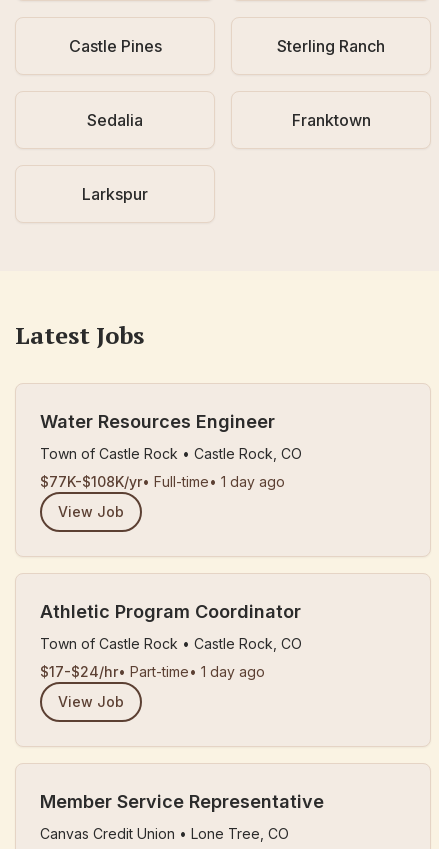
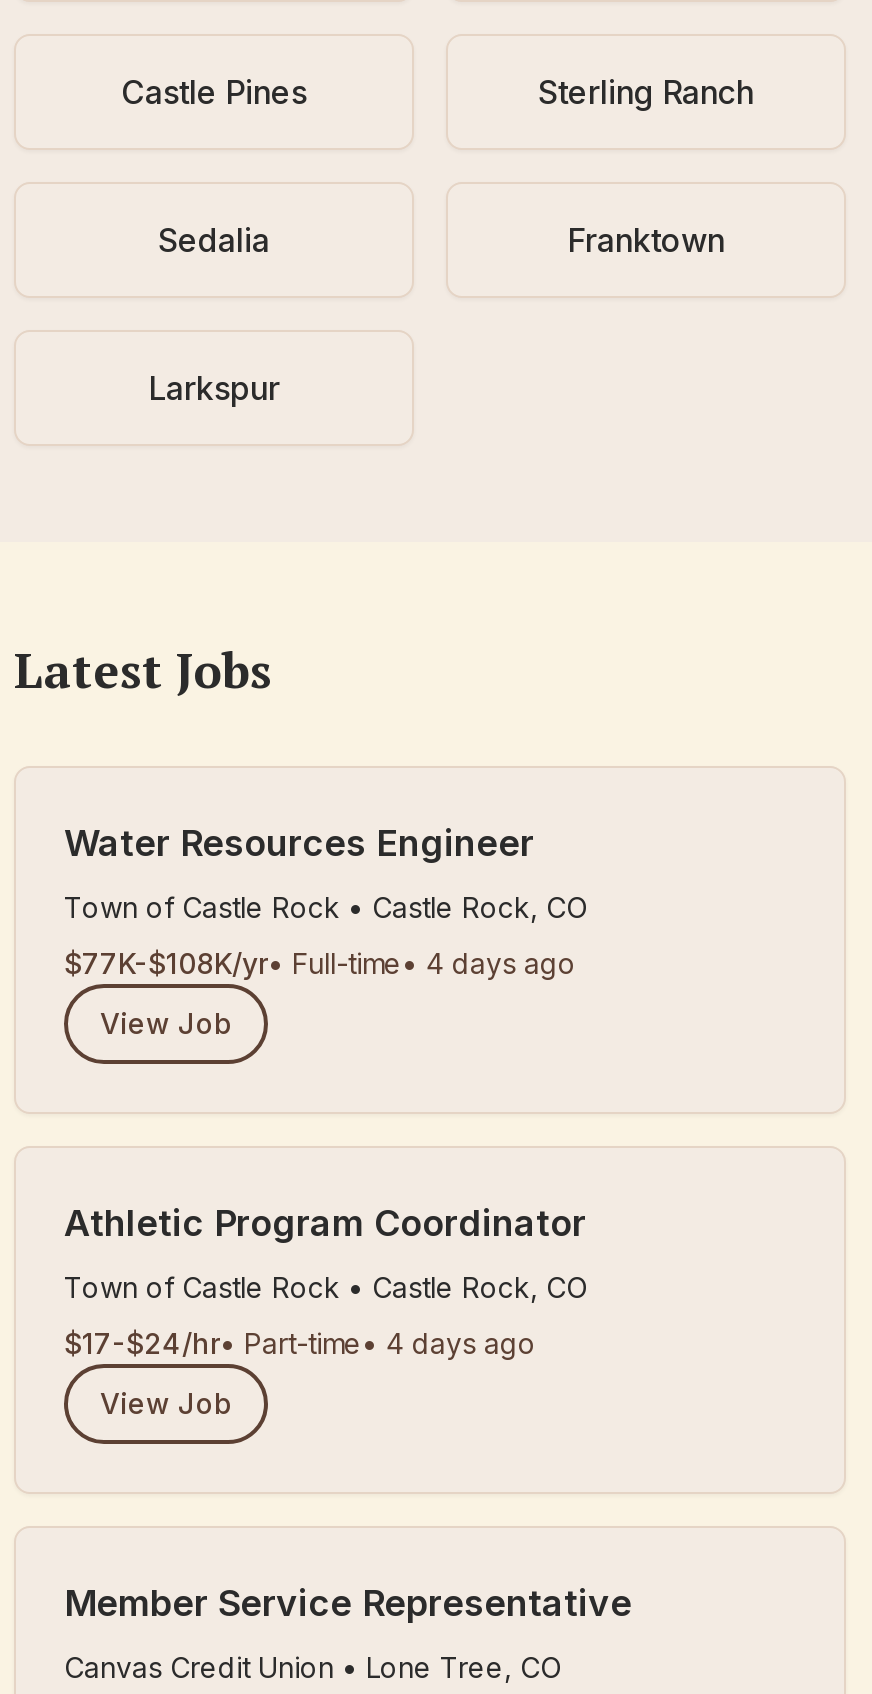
- $77K-$108K/yr• Full-time • 1 day ago
+ $77K-$108K/yr• Full-time • 4 days ago

- $17-$24/hr• Part-time • 1 day ago
+ $17-$24/hr• Part-time • 4 days ago
